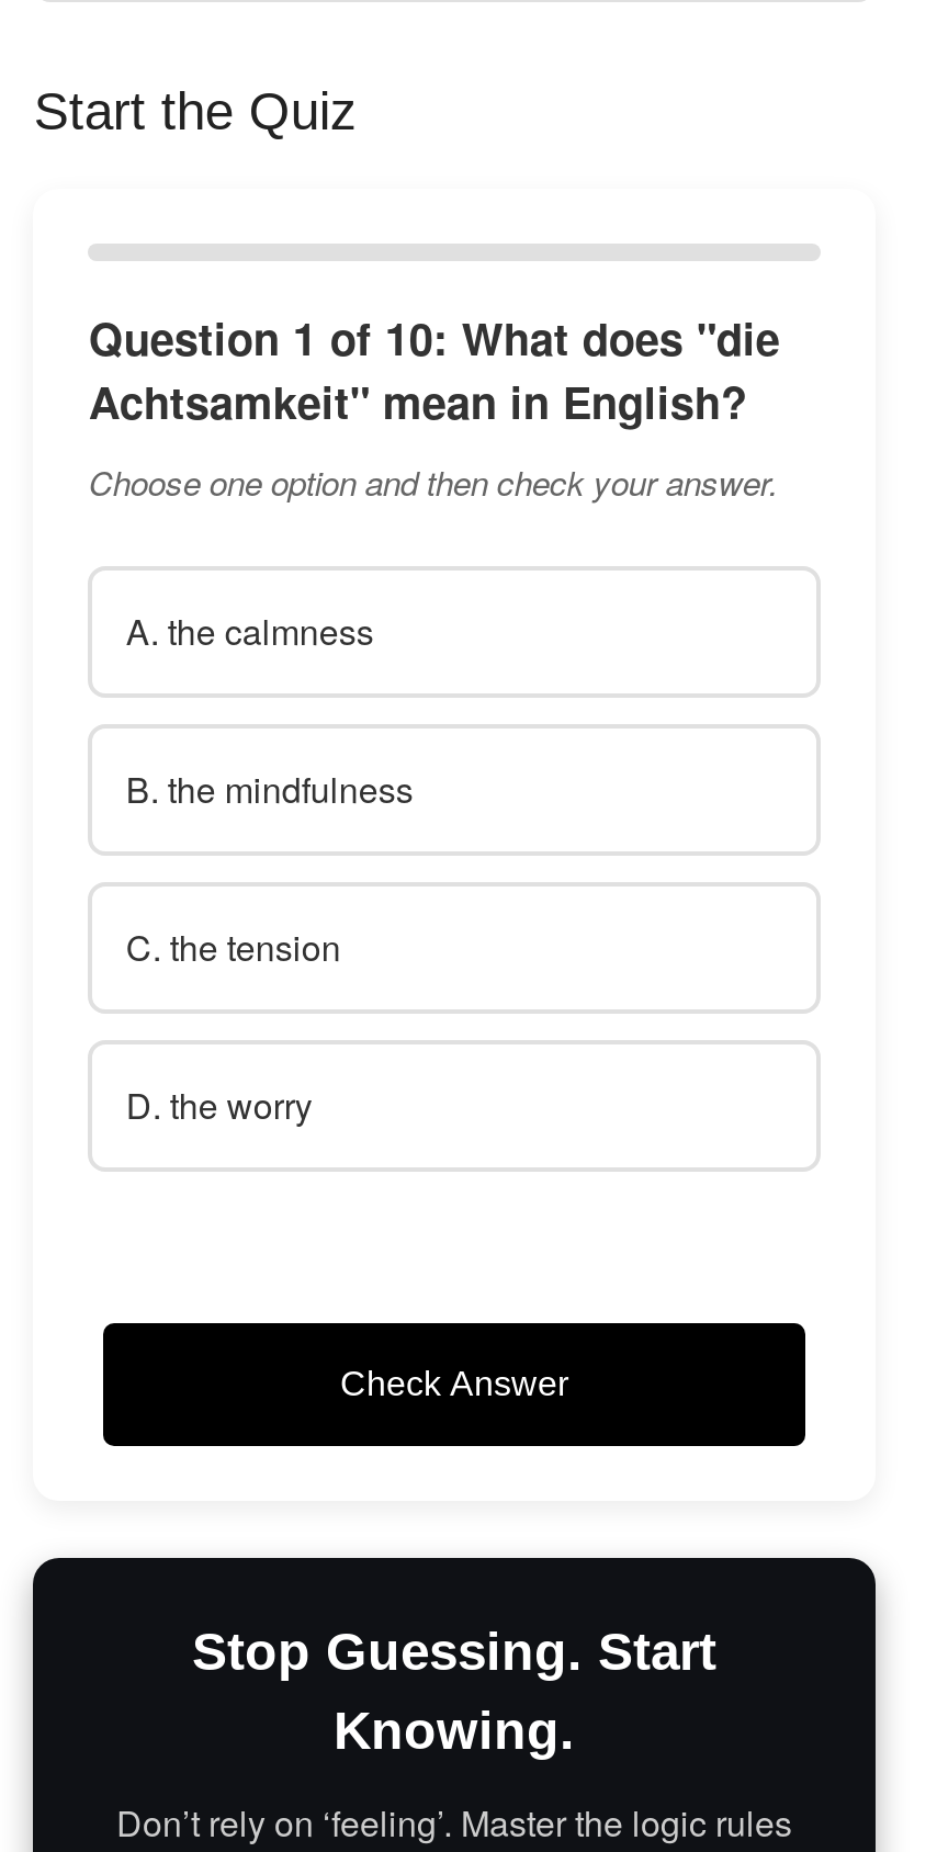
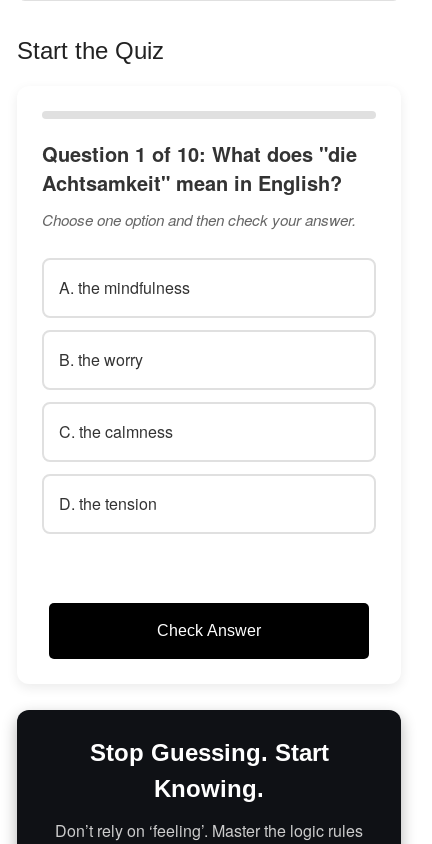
- A. the calmness
+ A. the mindfulness

- B. the mindfulness
+ B. the worry

- C. the tension
+ C. the calmness

- D. the worry
+ D. the tension
